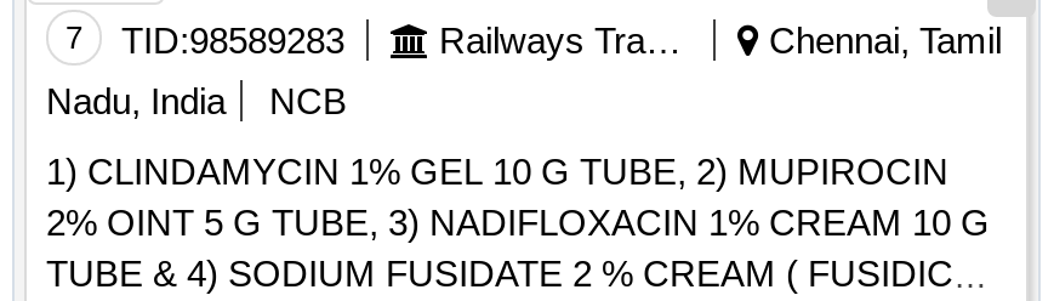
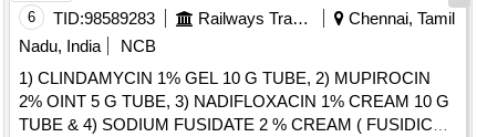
- 7 TID:98589283
+ 6 TID:98589283
